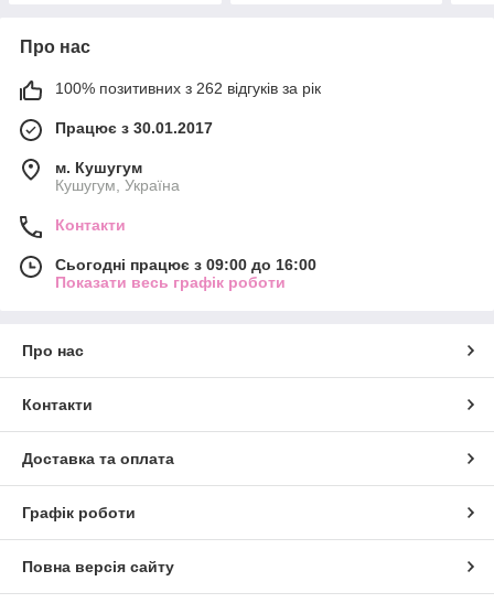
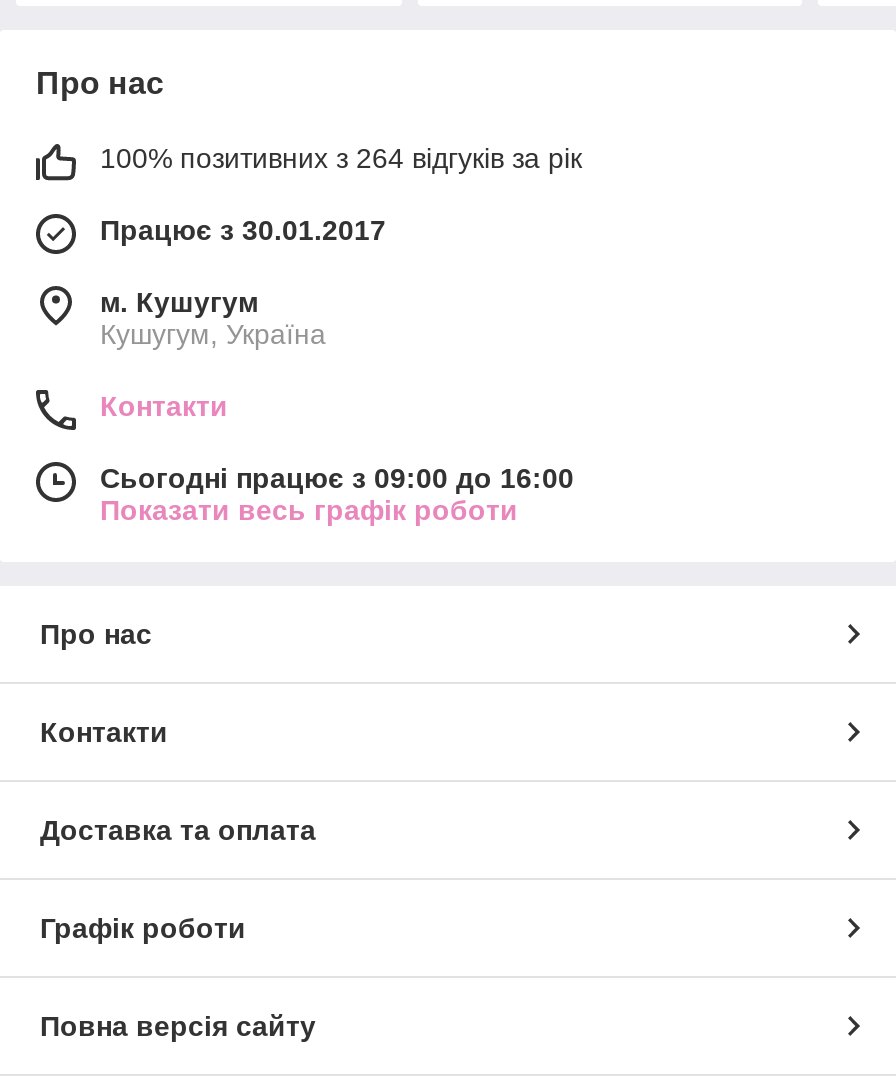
- 100% позитивних з 262 відгуків за рік
+ 100% позитивних з 264 відгуків за рік
